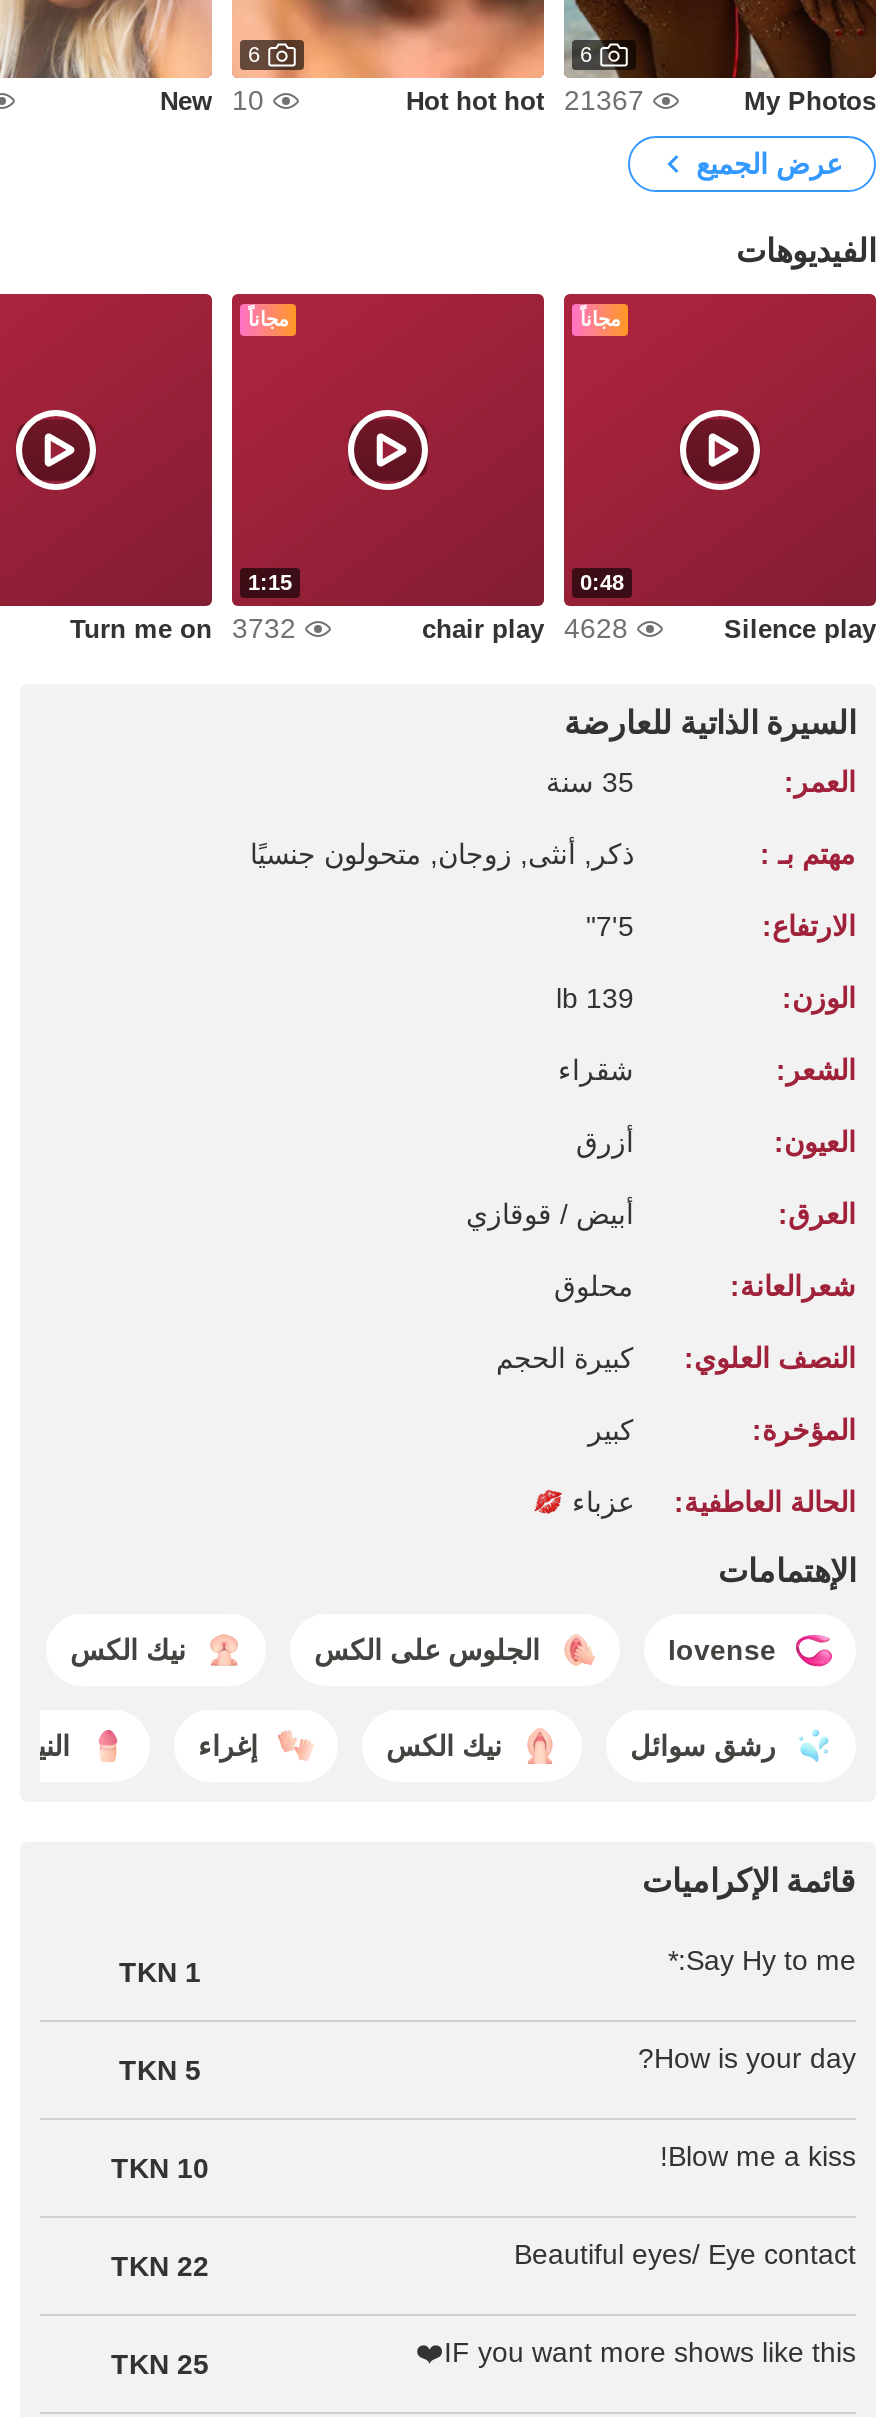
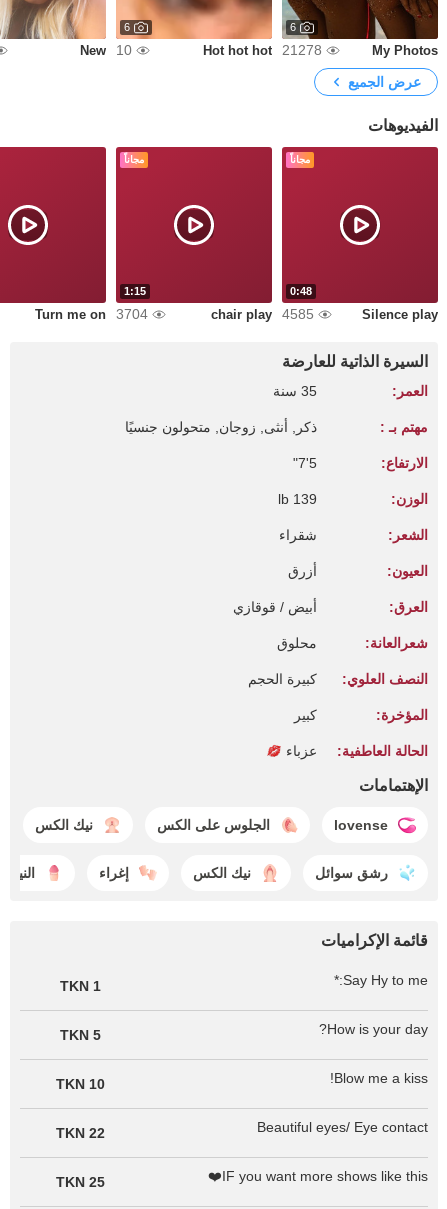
- Hot hot hot 21367
+ Hot hot hot 21278

- Turn me on 3732
+ Turn me on 3704

- chair play 4628
+ chair play 4585
